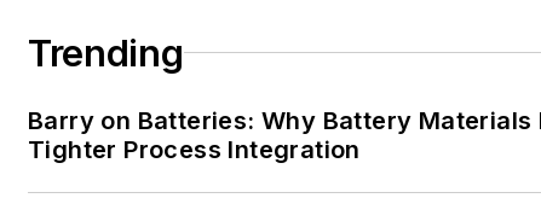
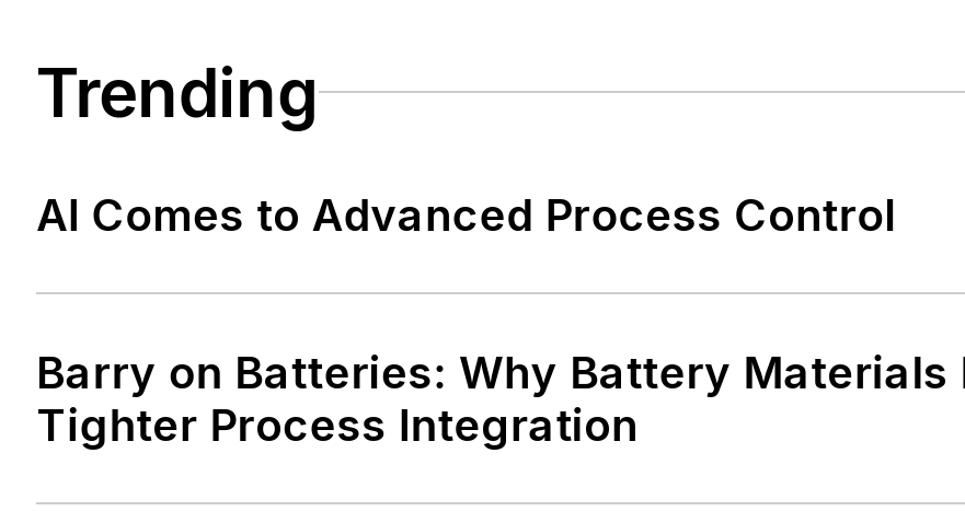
+ AI Comes to Advanced Process Control
